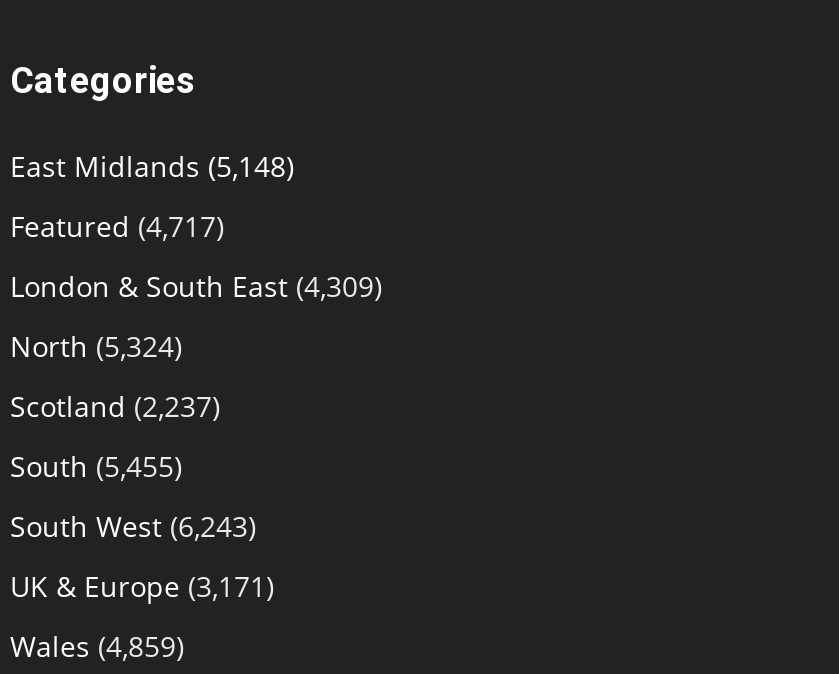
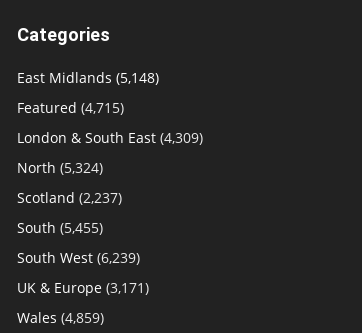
- Featured (4,717)
+ Featured (4,715)

- South West (6,243)
+ South West (6,239)
